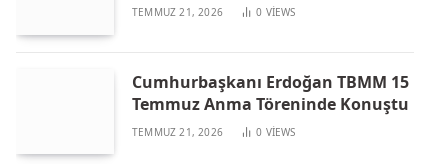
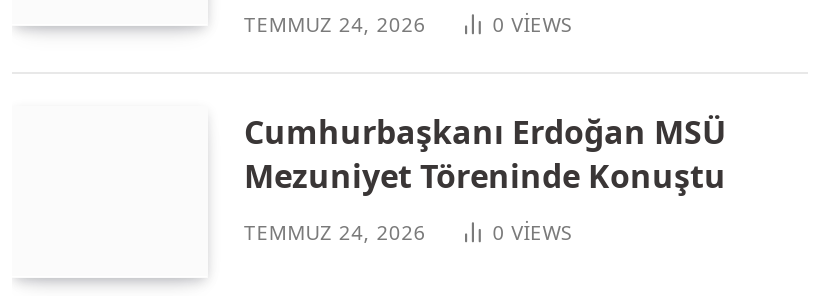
- TEMMUZ 21, 2026
+ TEMMUZ 24, 2026

- Cumhurbaşkanı Erdoğan TBMM 15
- Temmuz Anma Töreninde Konuştu
+ Cumhurbaşkanı Erdoğan MSÜ
+ Mezuniyet Töreninde Konuştu

- TEMMUZ 21, 2026
+ TEMMUZ 24, 2026
